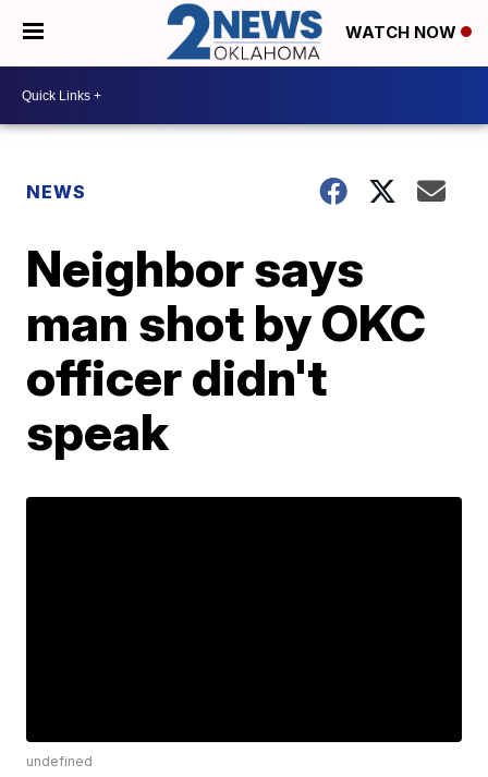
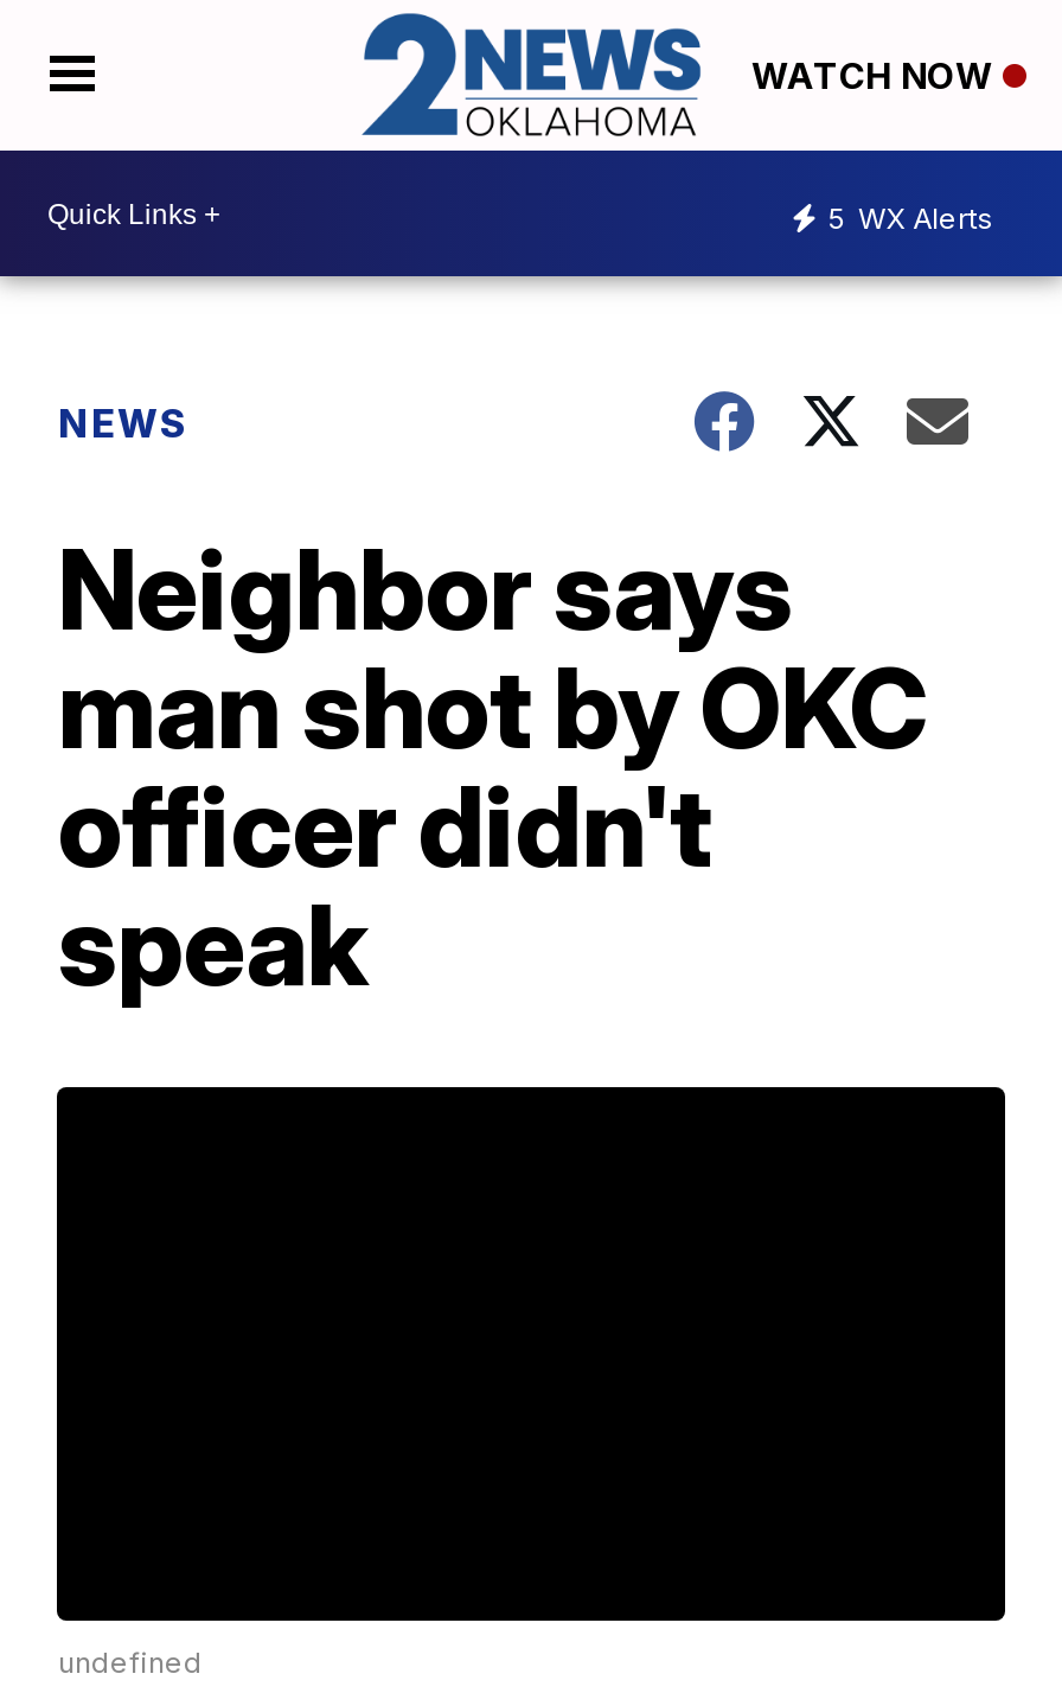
+ 5 WX Alerts
